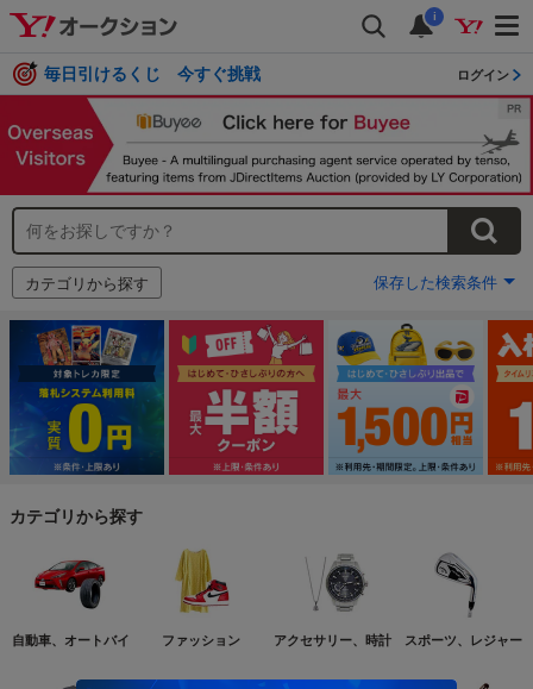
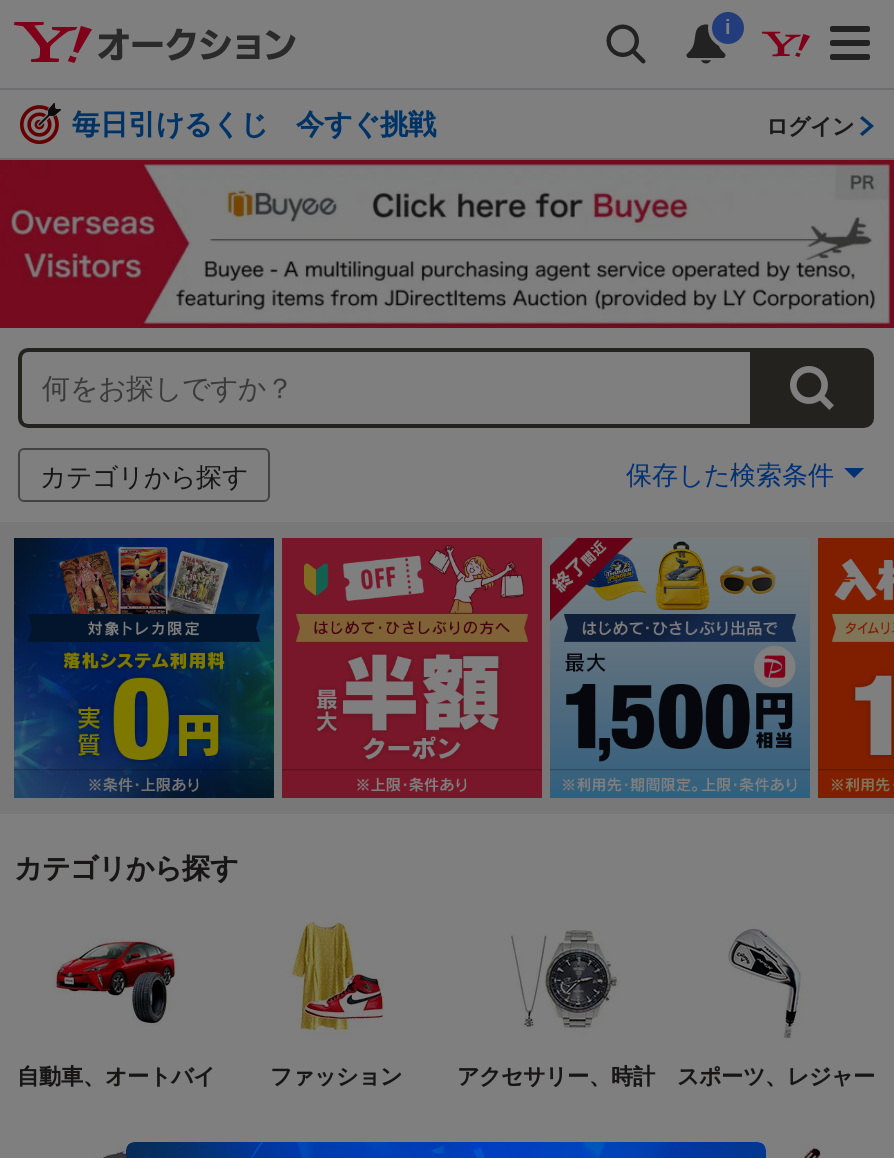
- [image]
+ [image]
